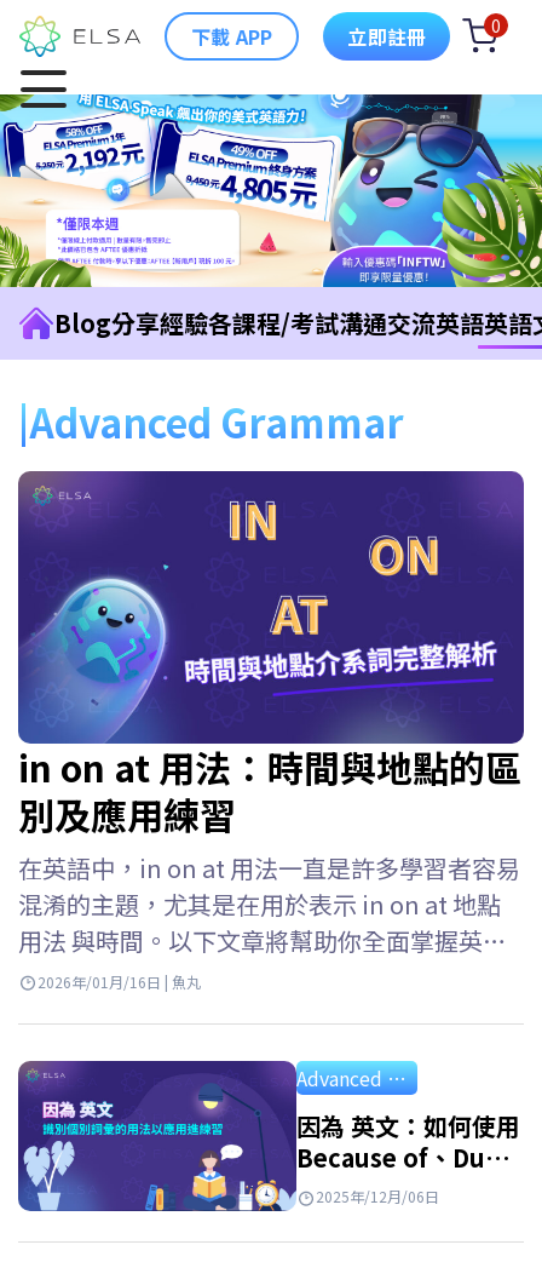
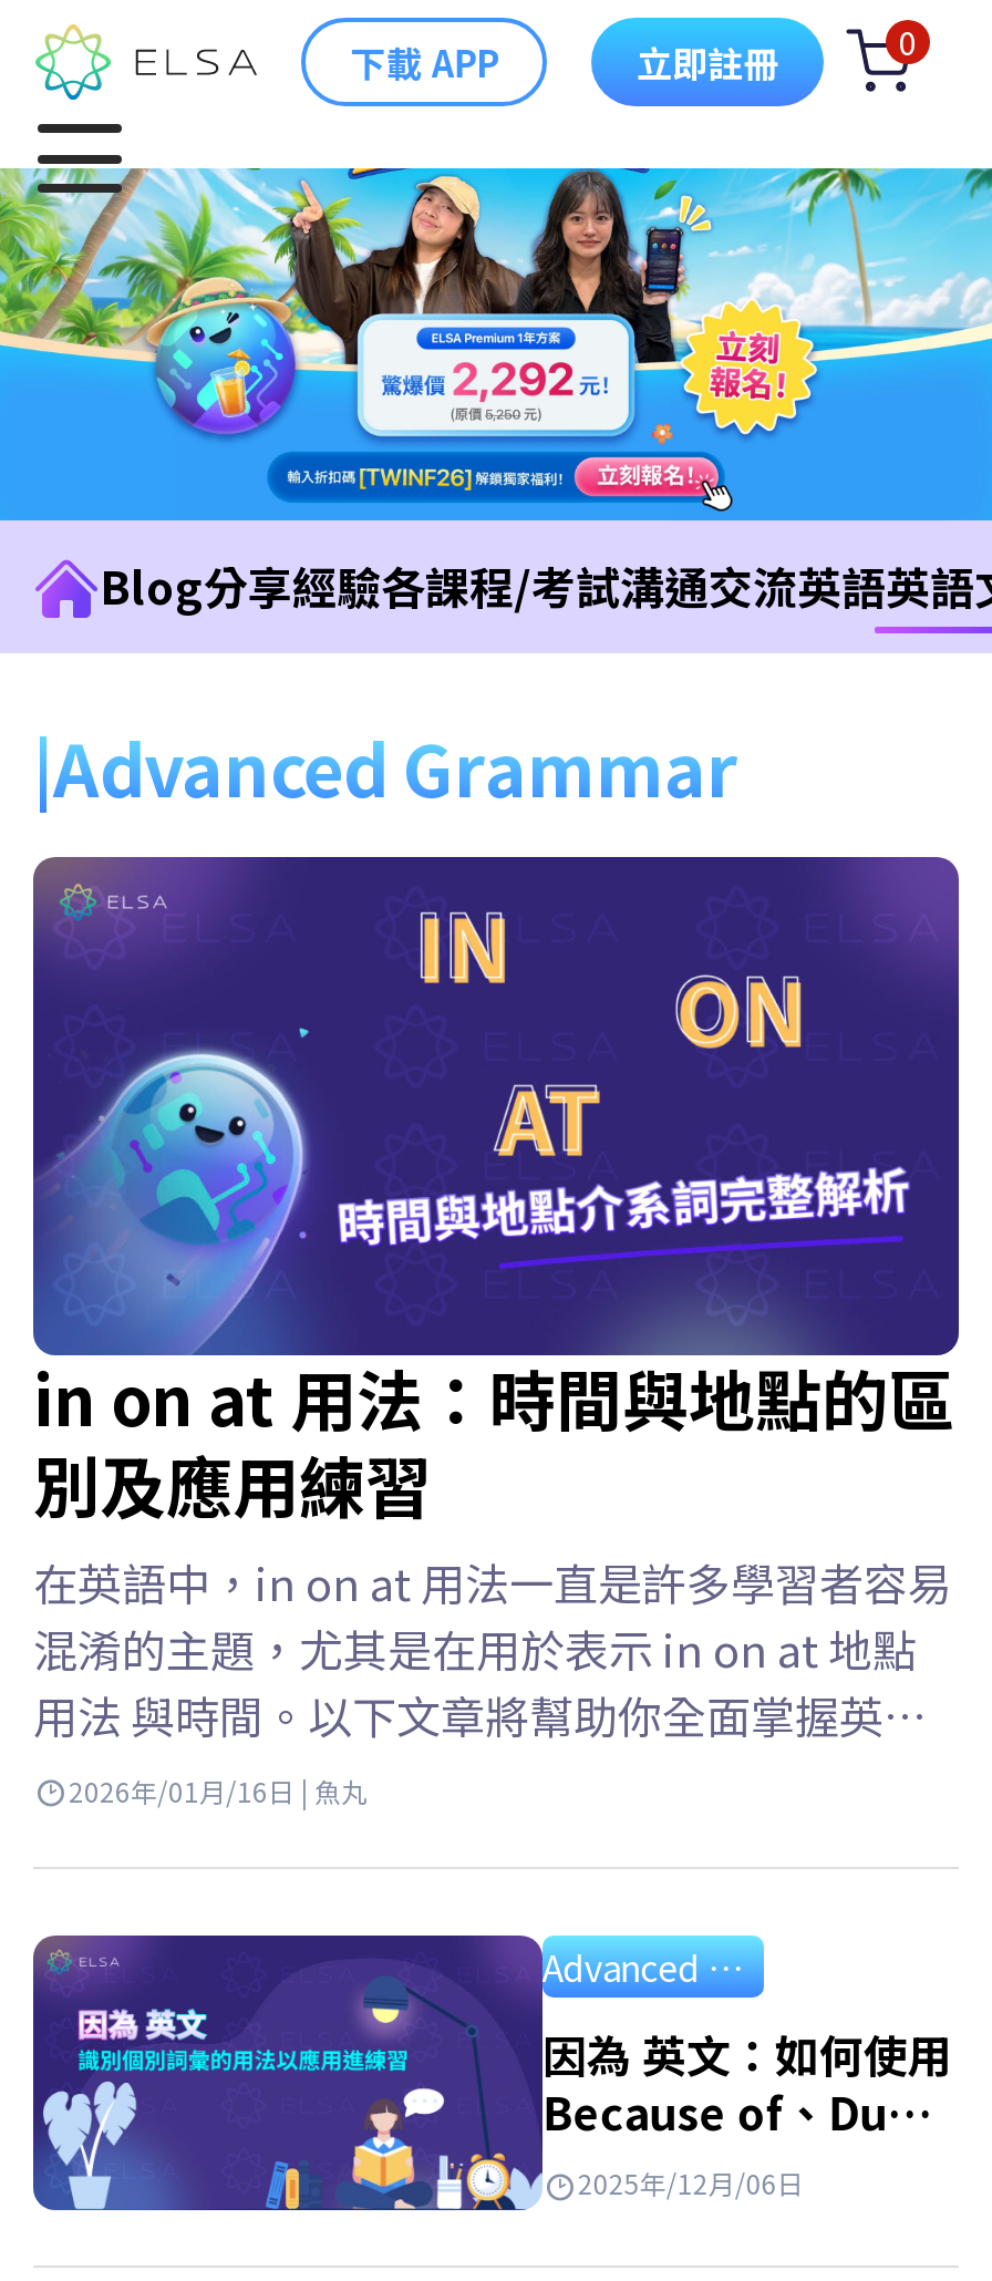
- [image]
+ [image]
